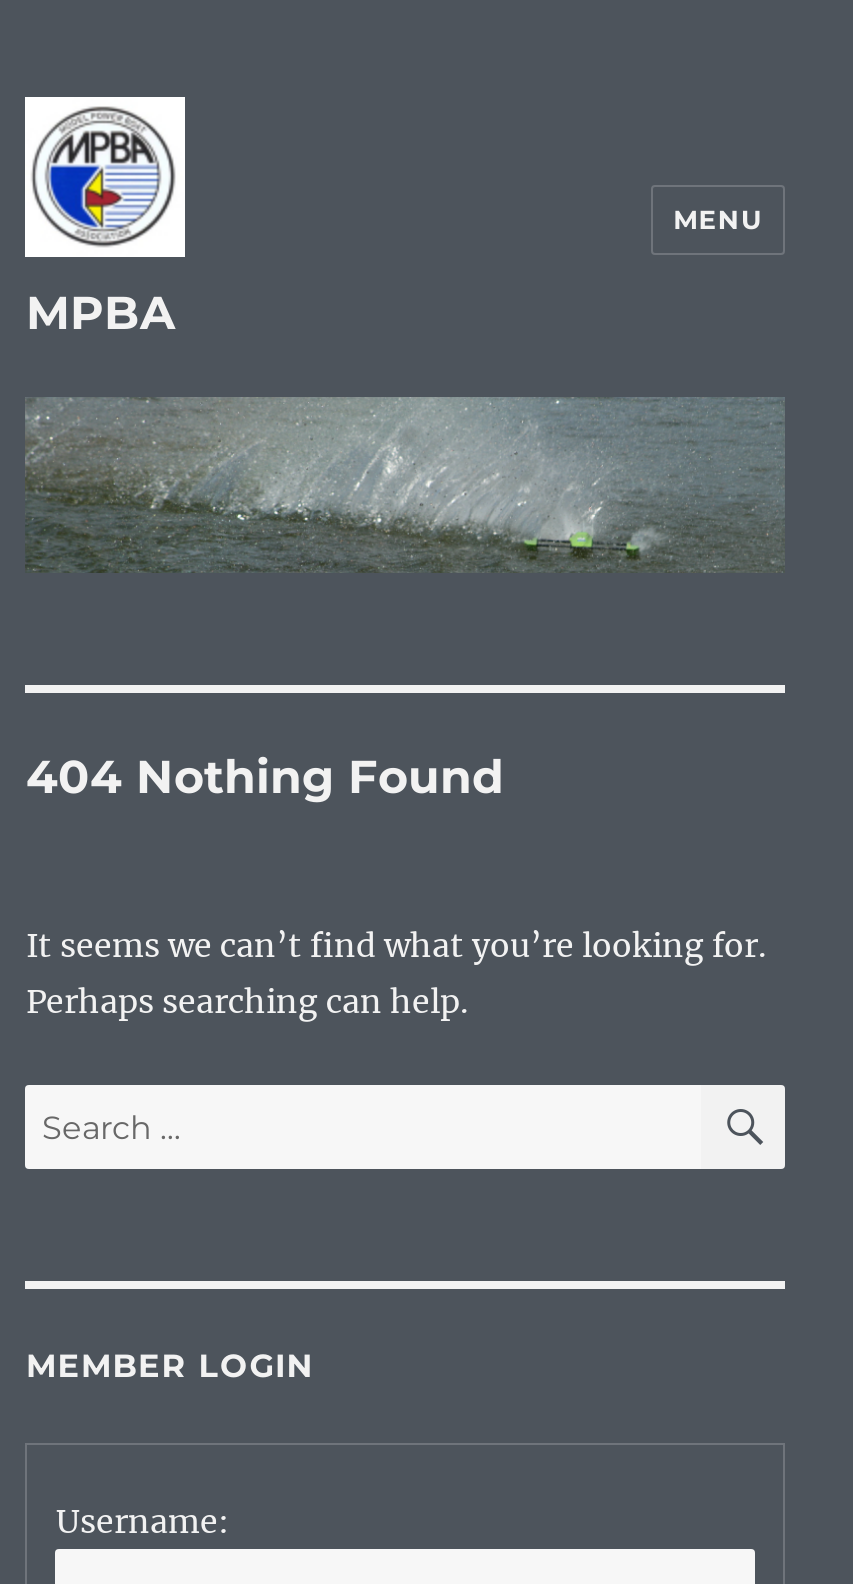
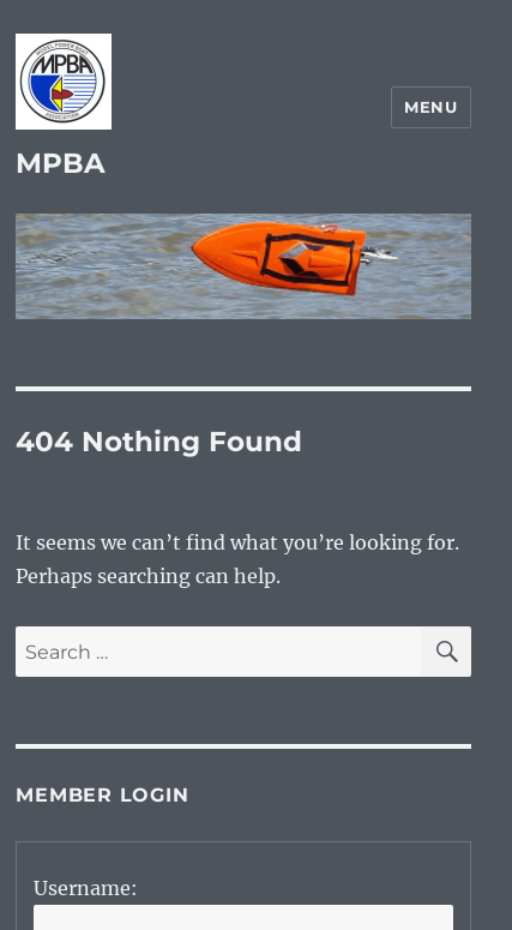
- [image]
+ [image]
